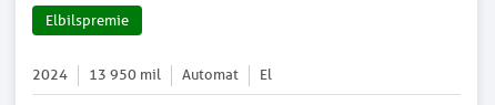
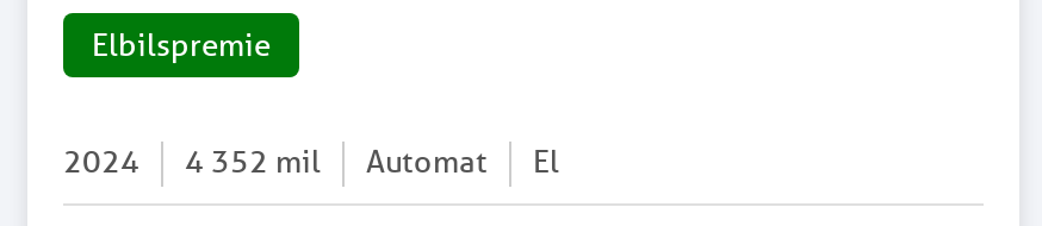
- 2024 13 950 mil Automat El
+ 2024 4 352 mil Automat El
